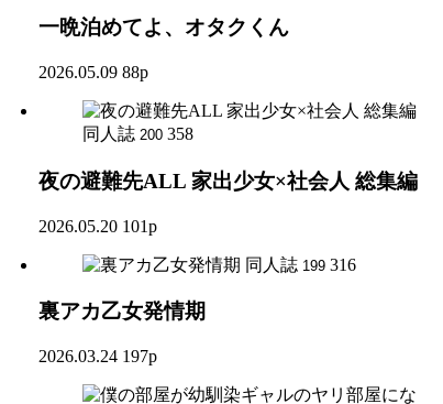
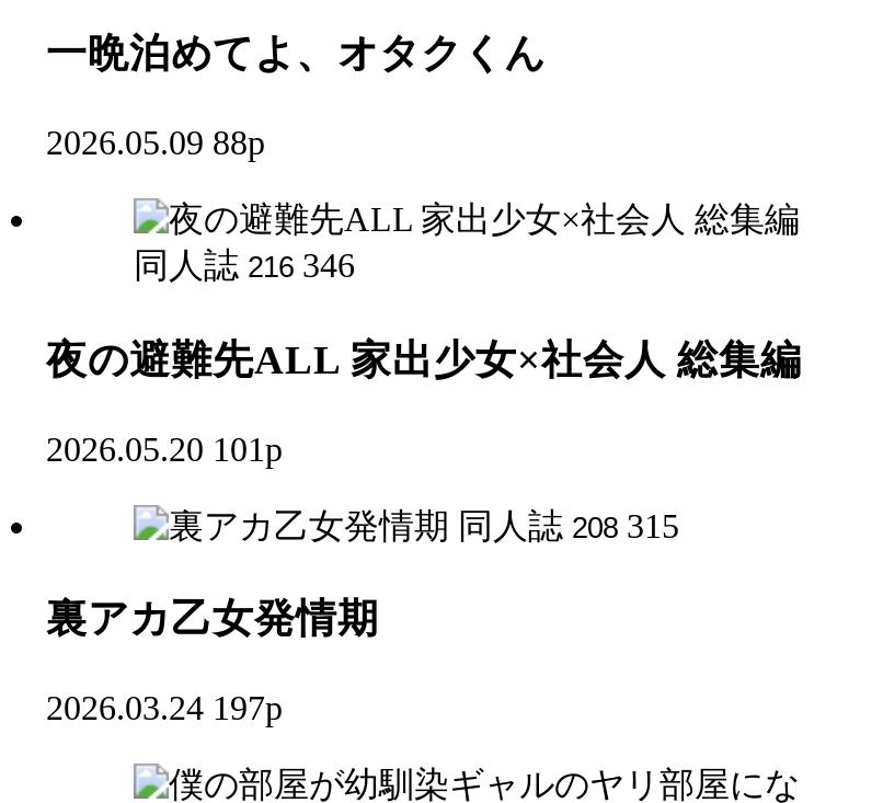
- 同人誌 200 358
+ 同人誌 216 346

- 同人誌 199 316
+ 同人誌 208 315
